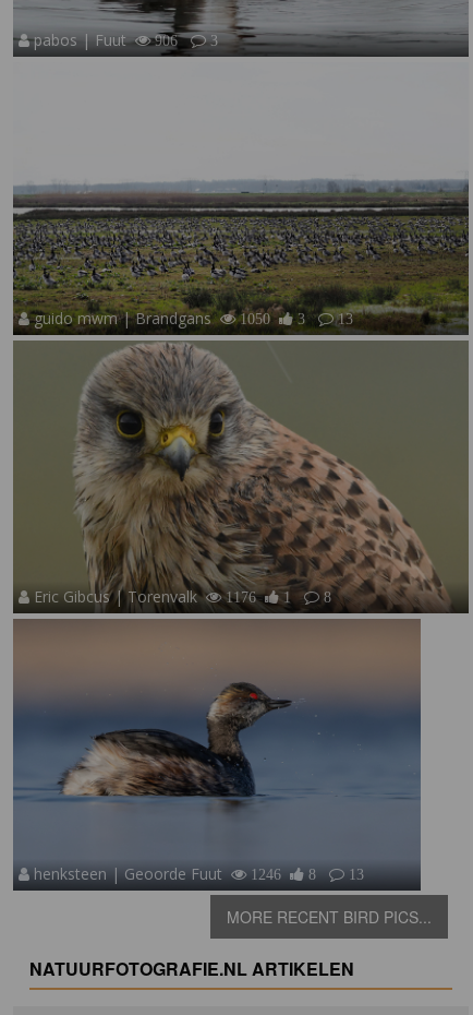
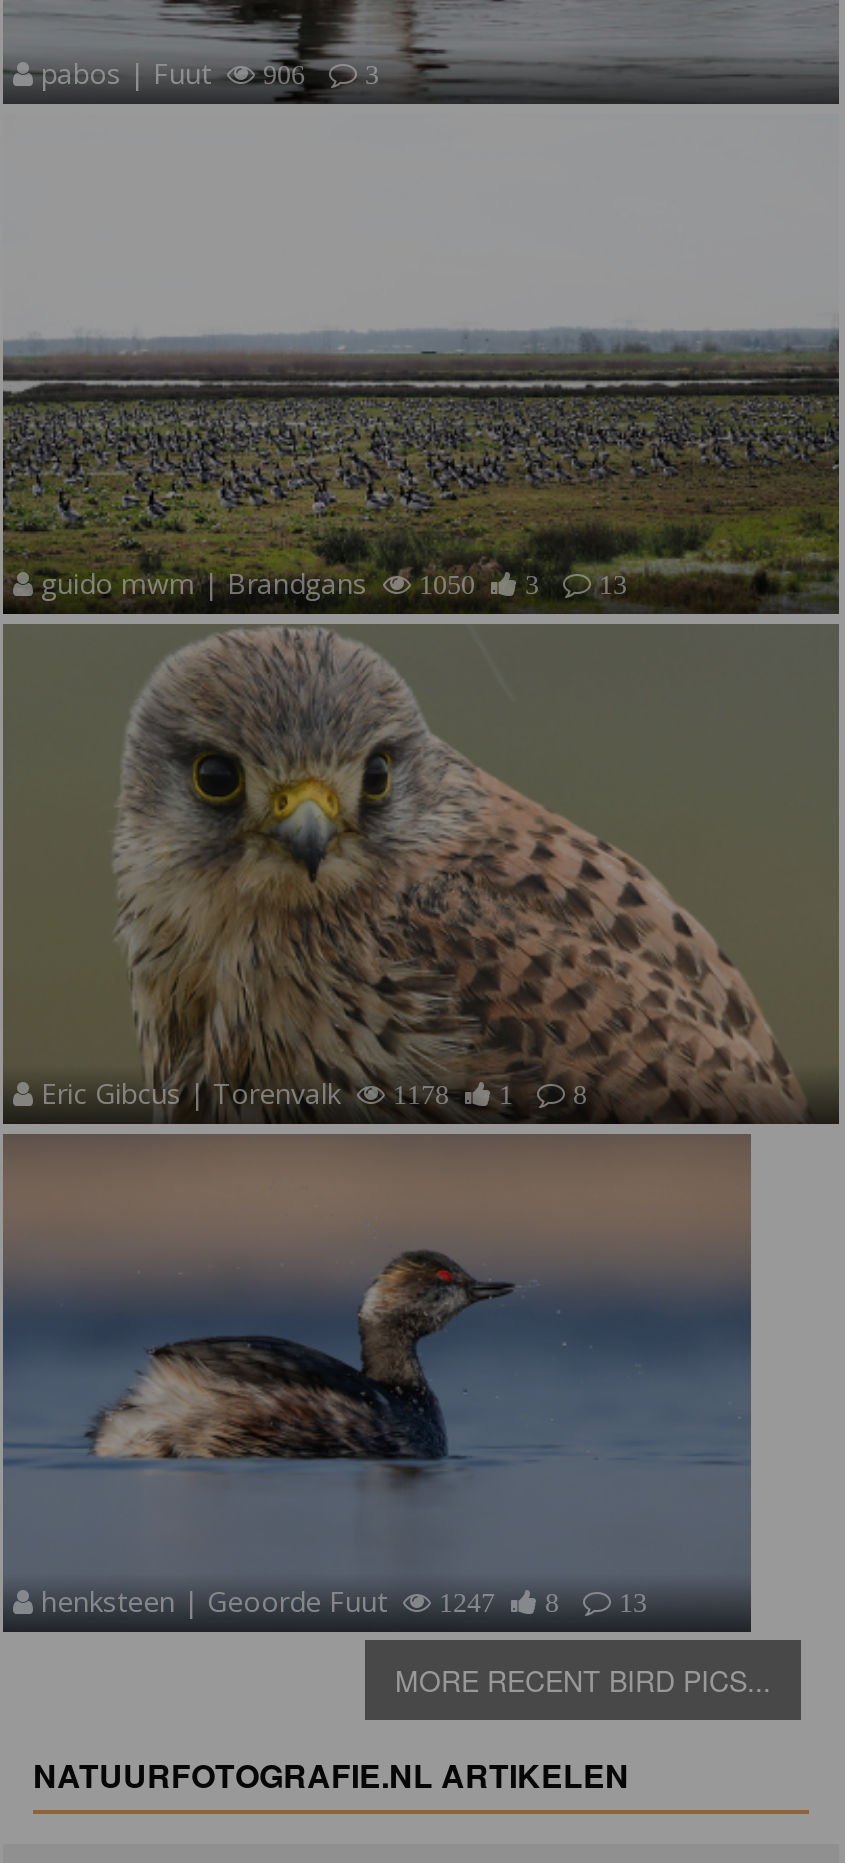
- 1176
+ 1178

- 1246
+ 1247
